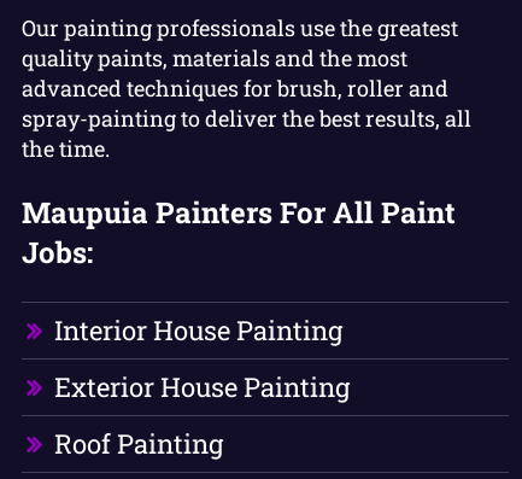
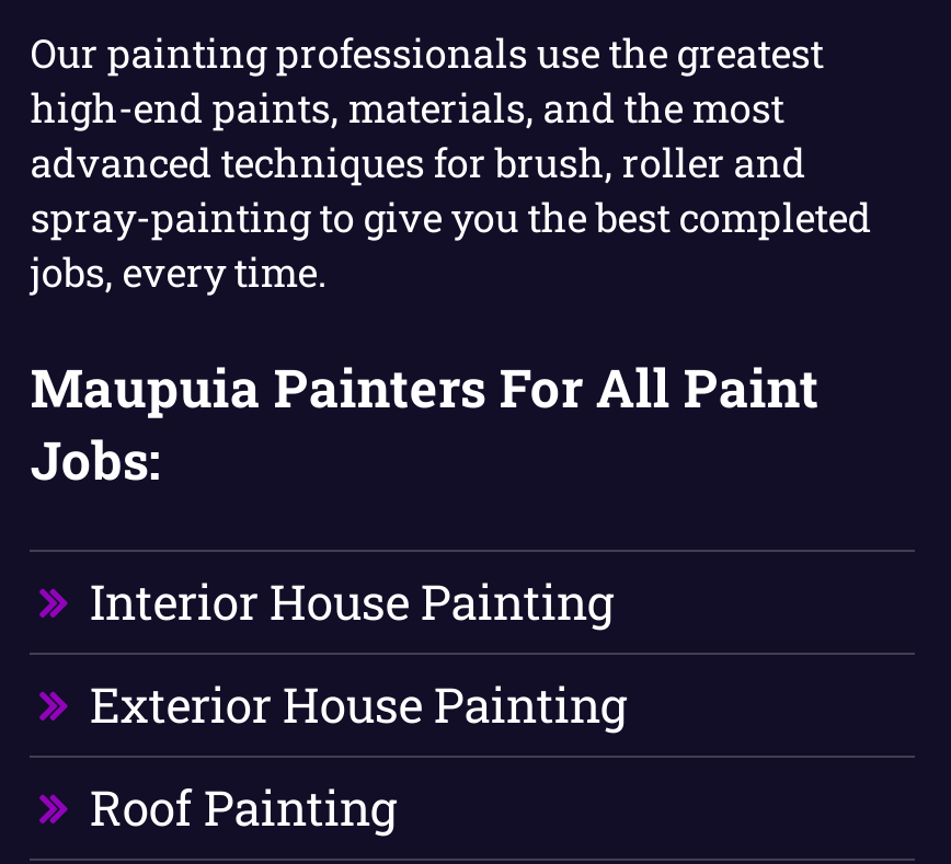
- quality paints, materials and the most
+ high-end paints, materials, and the most

- spray-painting to deliver the best results, all
- the time.
+ spray-painting to give you the best completed
+ jobs, every time.
